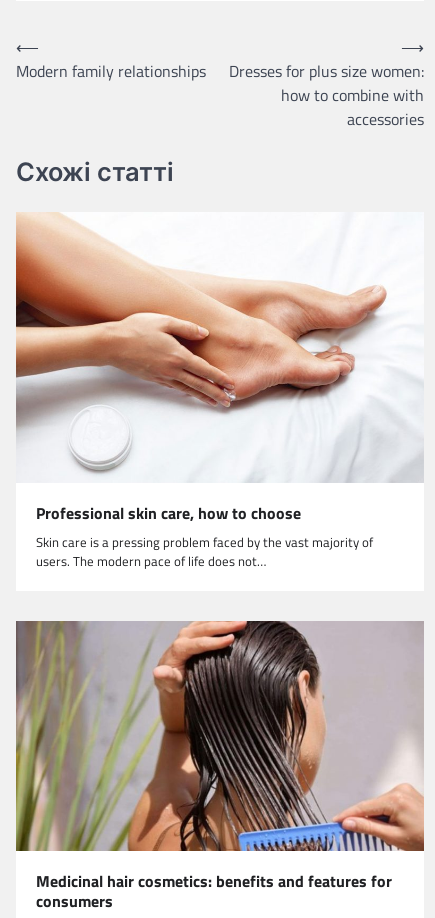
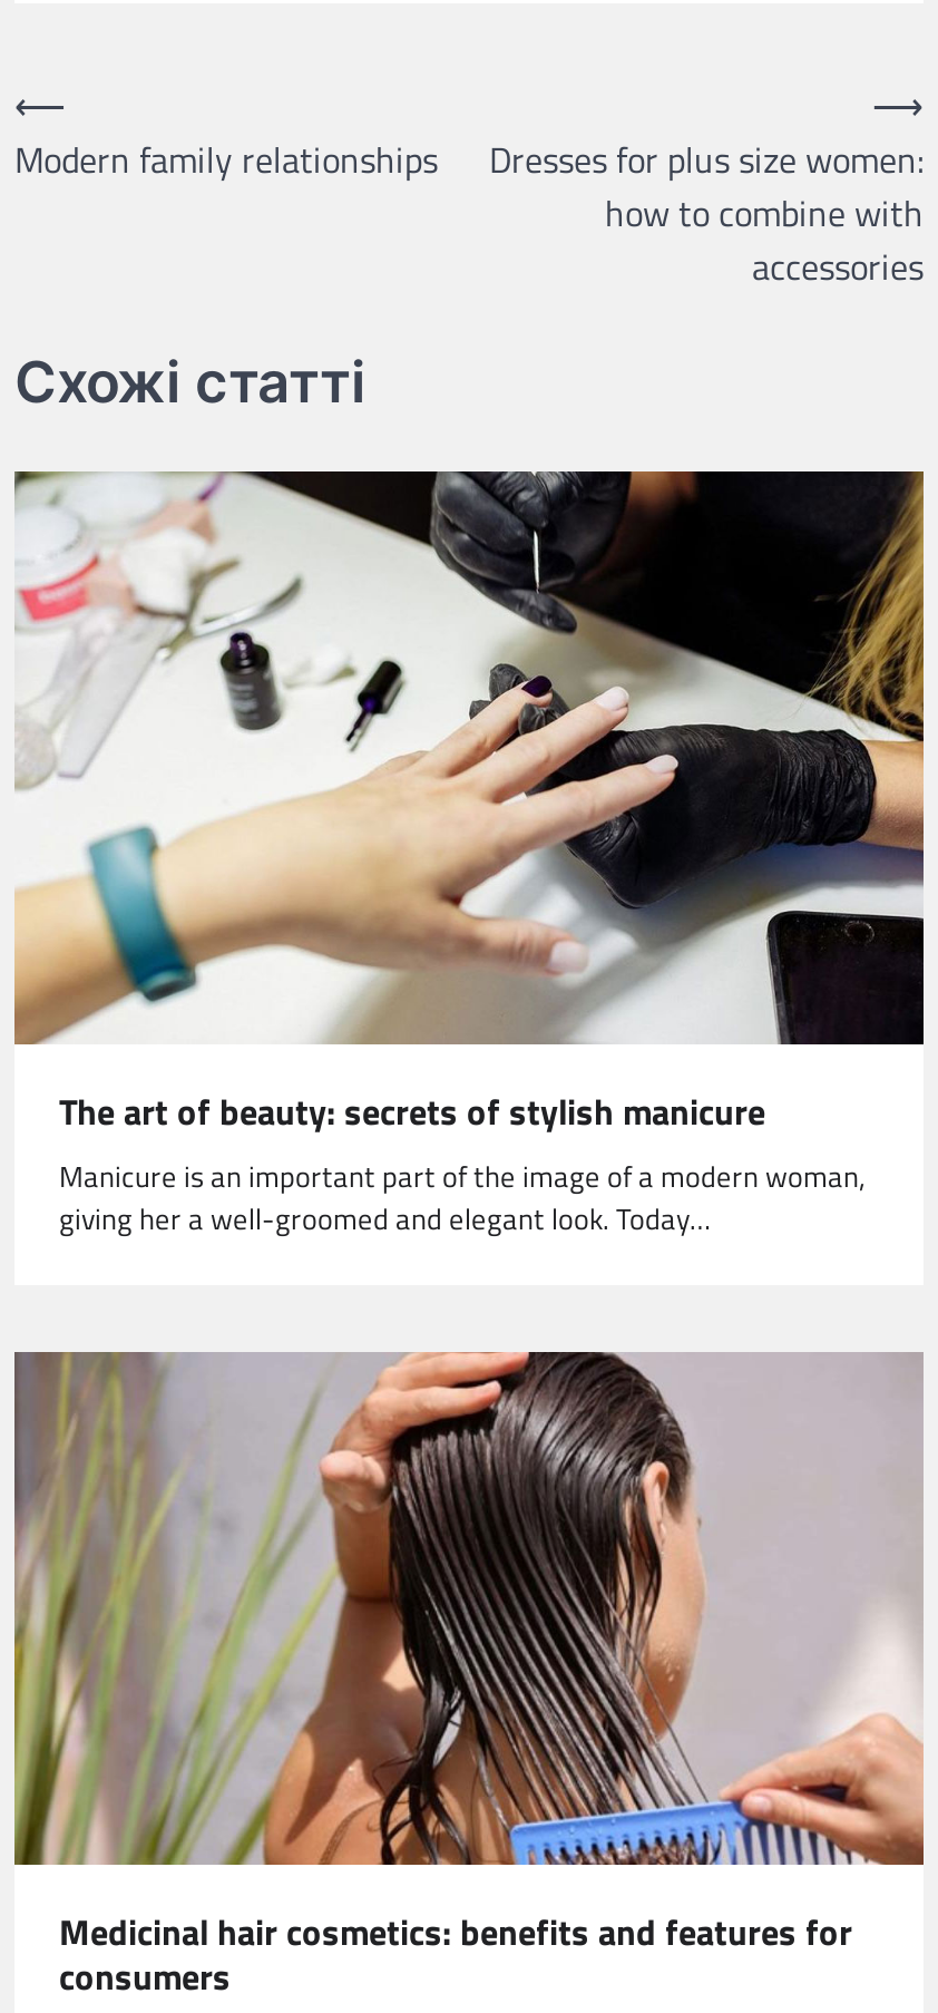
- [image]
- Professional skin care, how to choose
- Skin care is a pressing problem faced by the vast majority of
- users. The modern pace of life does not…
+ [image]
+ The art of beauty: secrets of stylish manicure
+ Manicure is an important part of the image of a modern woman,
+ giving her a well-groomed and elegant look. Today…
